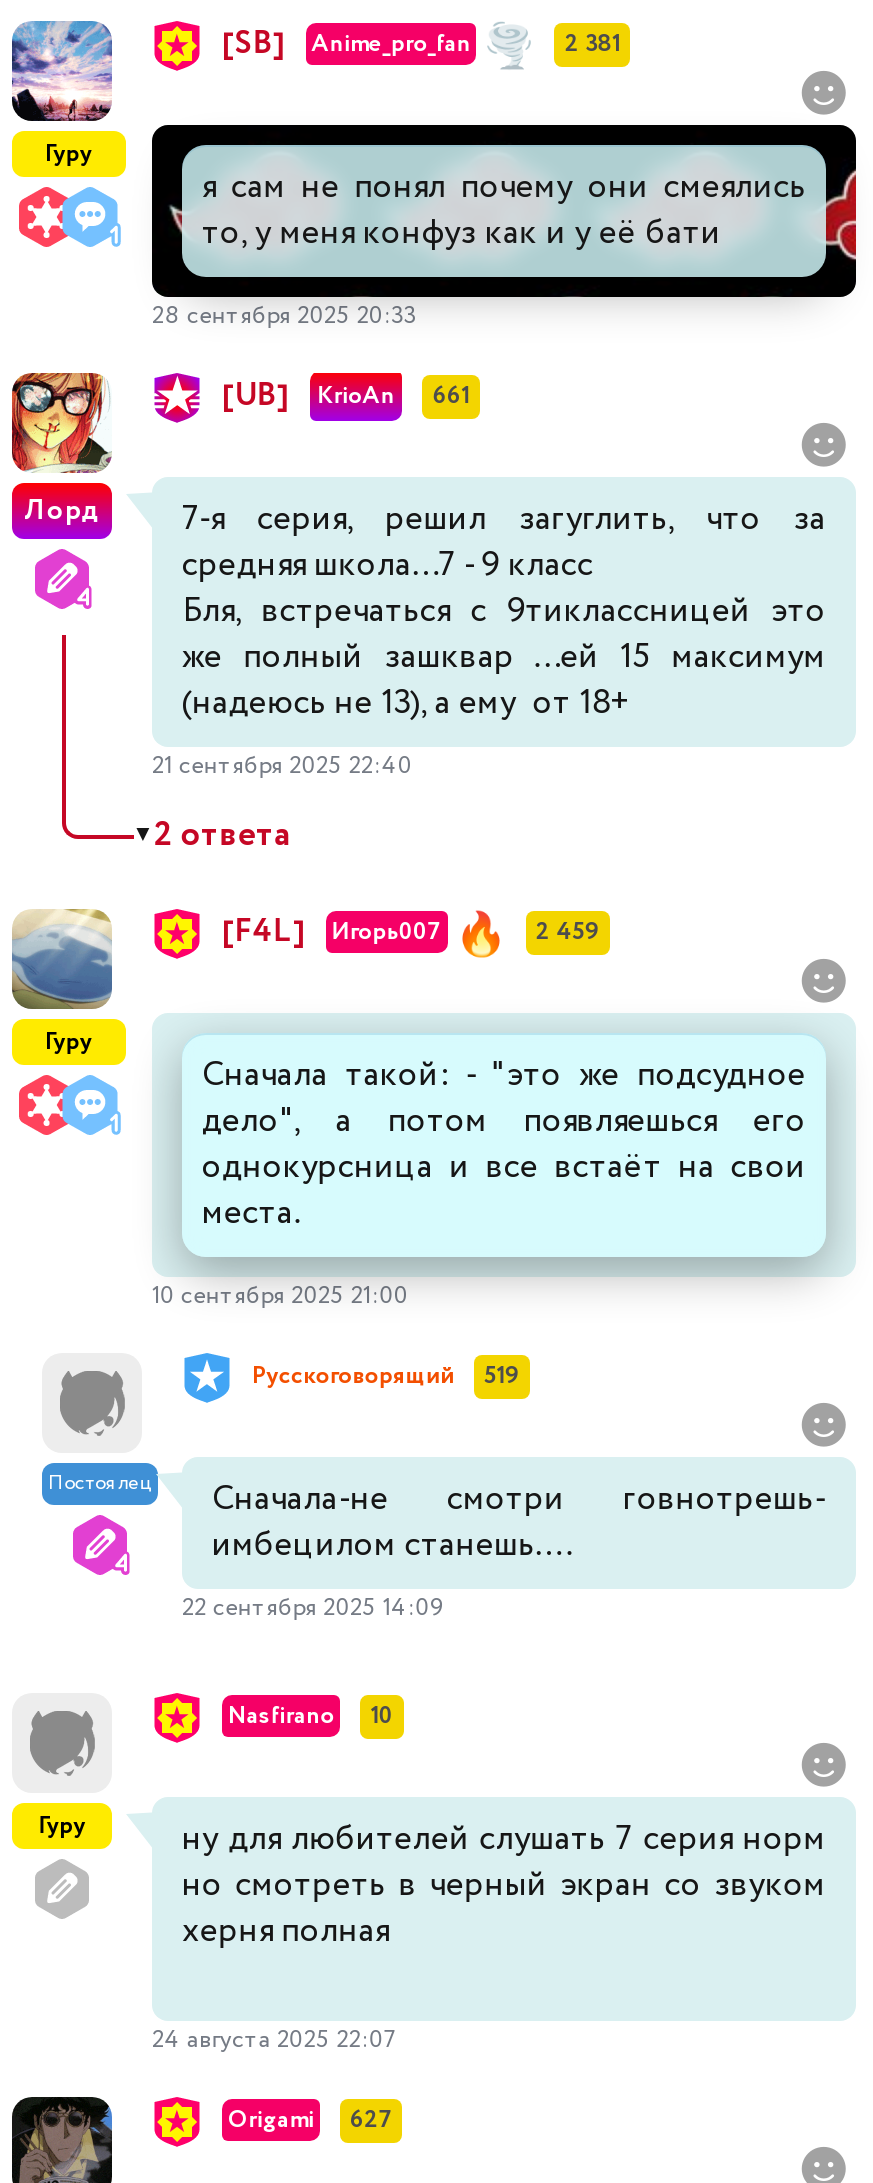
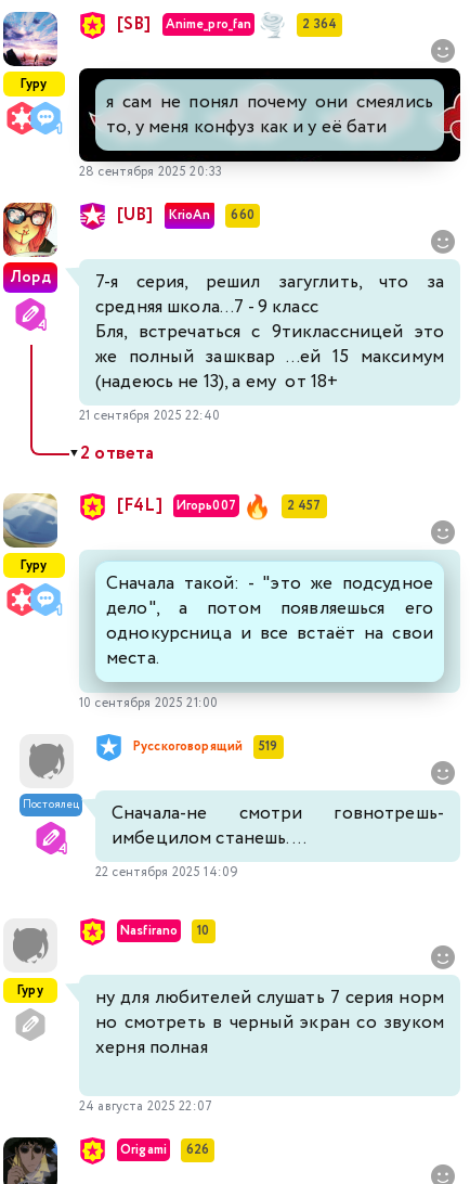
- 2 381
+ 2 364

- [UB] KrioAn 661
+ [UB] KrioAn 660

- 2 459
+ 2 457

- Origami 627
+ Origami 626
